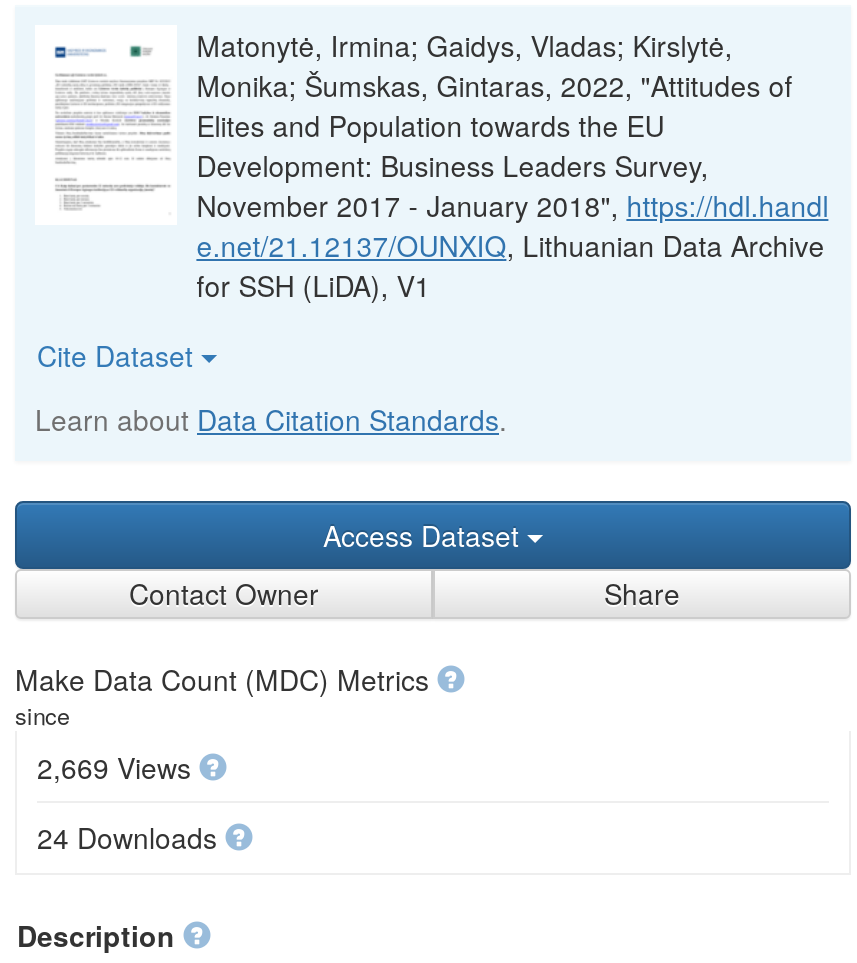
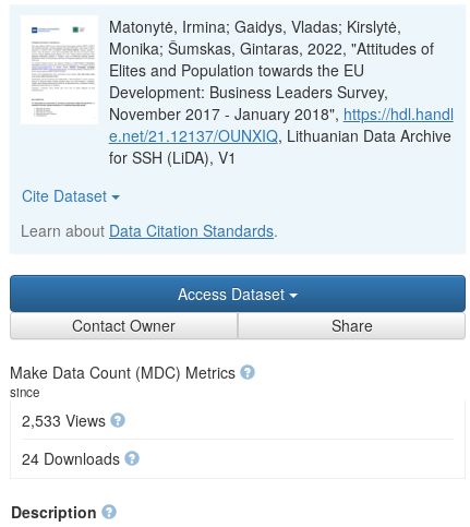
- 2,669 Views
+ 2,533 Views
